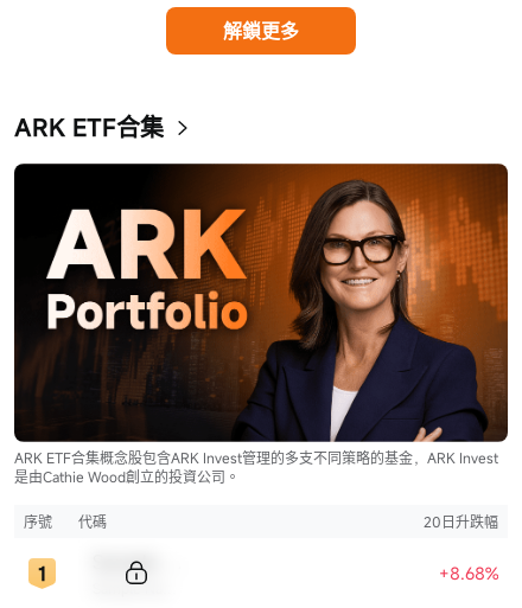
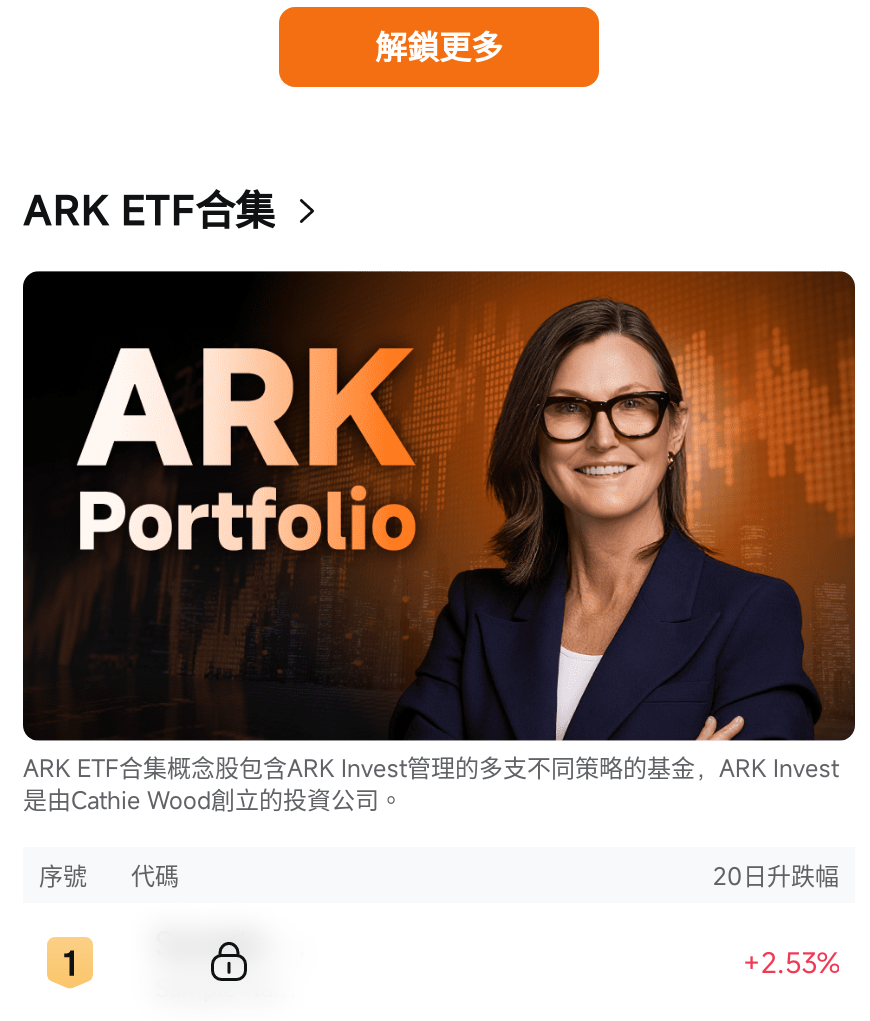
- +8.68%
+ +2.53%
